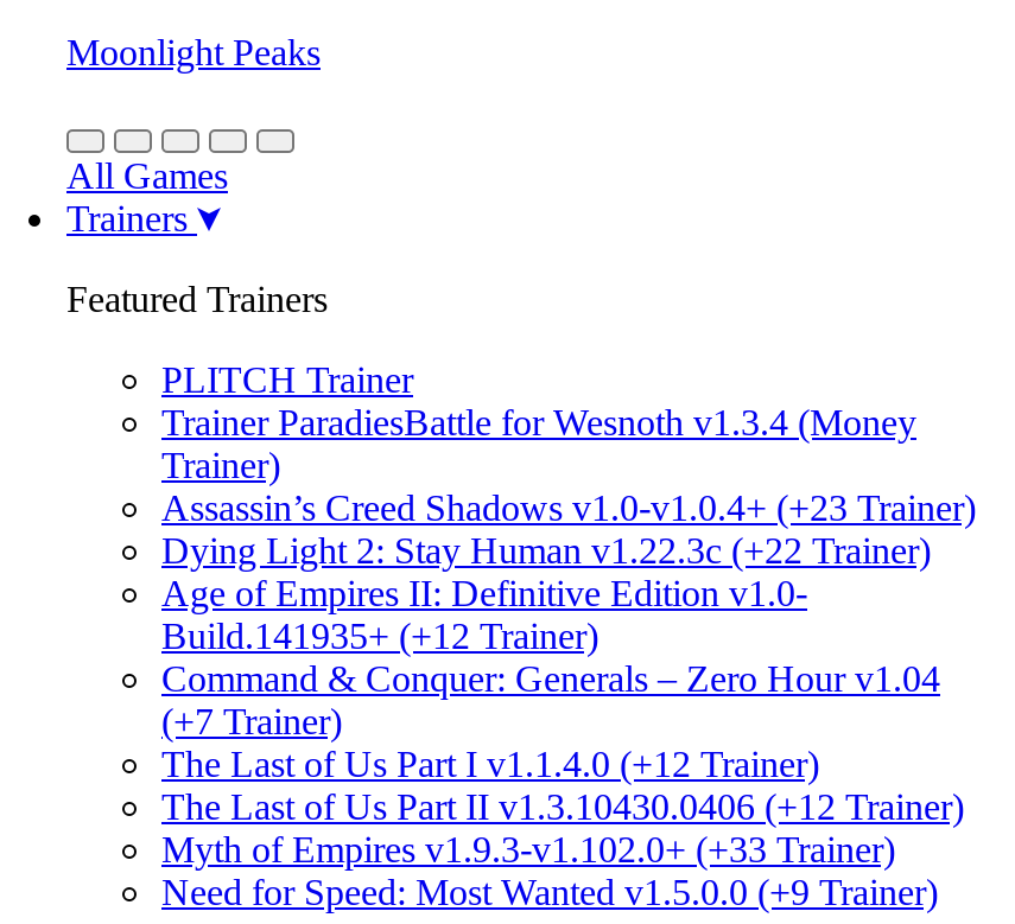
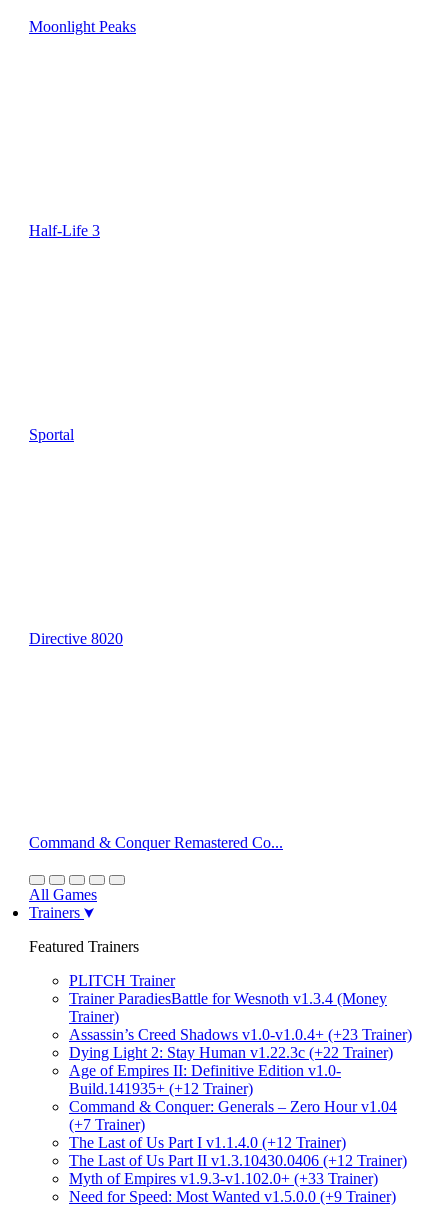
+ Half-Life 3

+ Sportal

+ Directive 8020

+ Command & Conquer Remastered Co...
